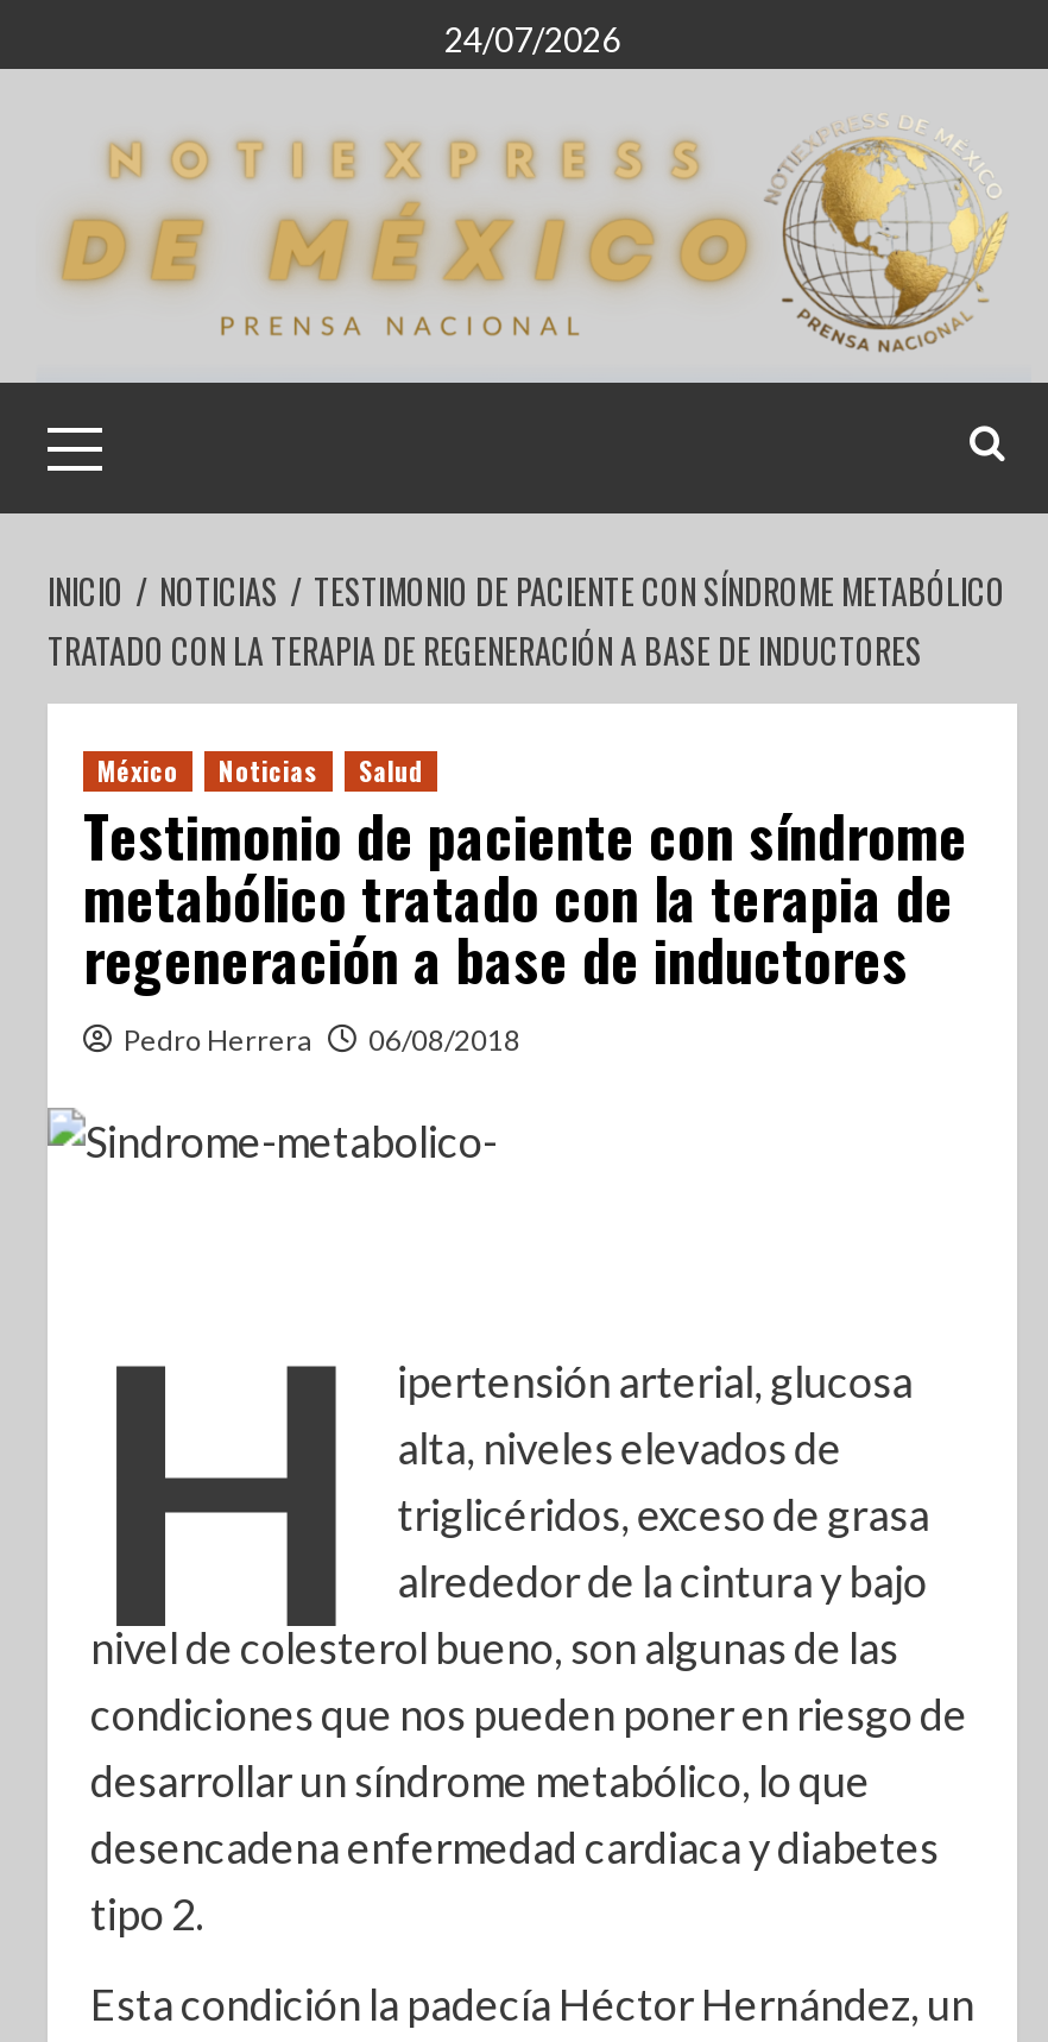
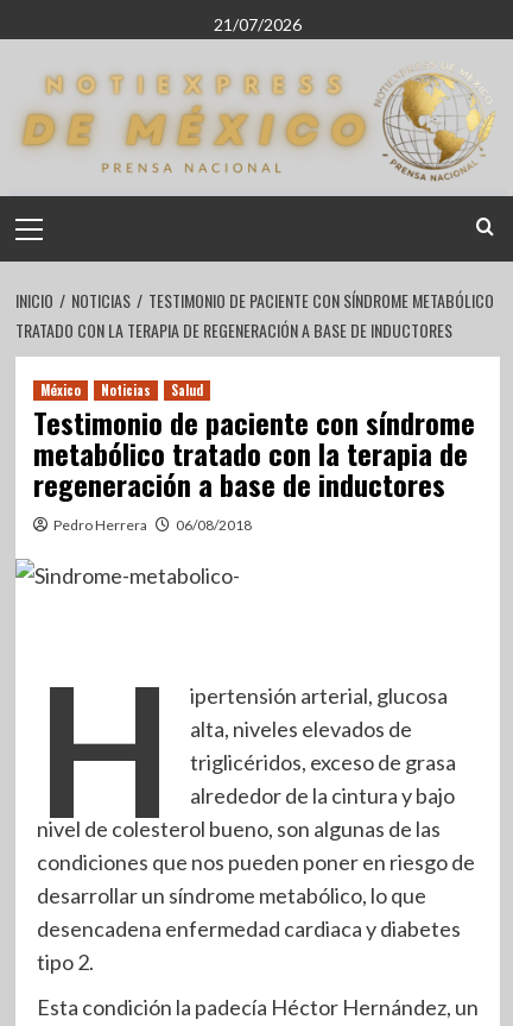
- 24/07/2026
+ 21/07/2026
